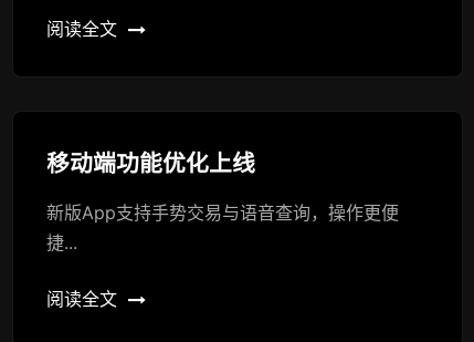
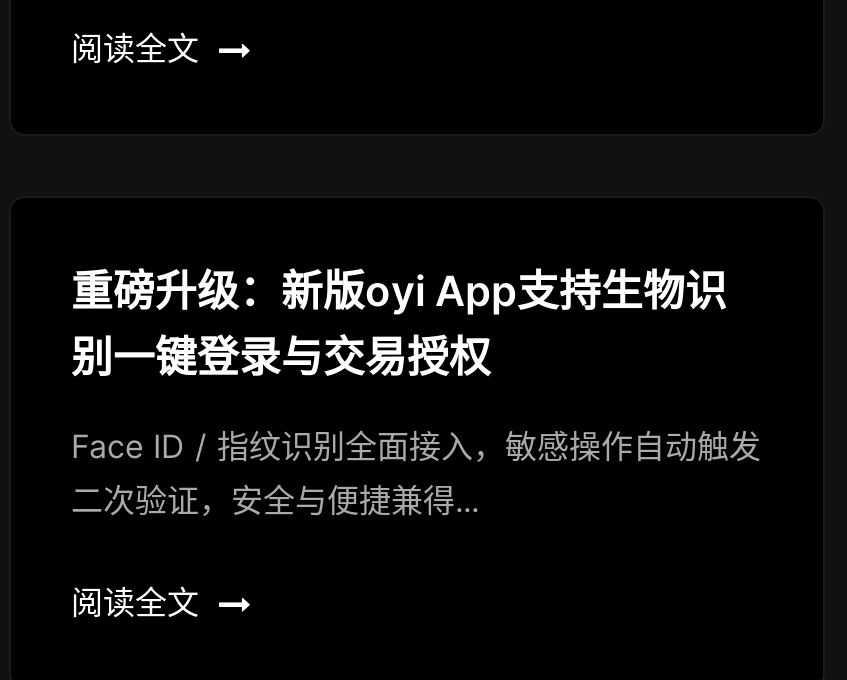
- 移动端功能优化上线
+ 重磅升级：新版oyi App支持生物识
+ 别一键登录与交易授权

- 新版App支持手势交易与语音查询，操作更便
- 捷...
+ Face ID / 指纹识别全面接入，敏感操作自动触发
+ 二次验证，安全与便捷兼得...
